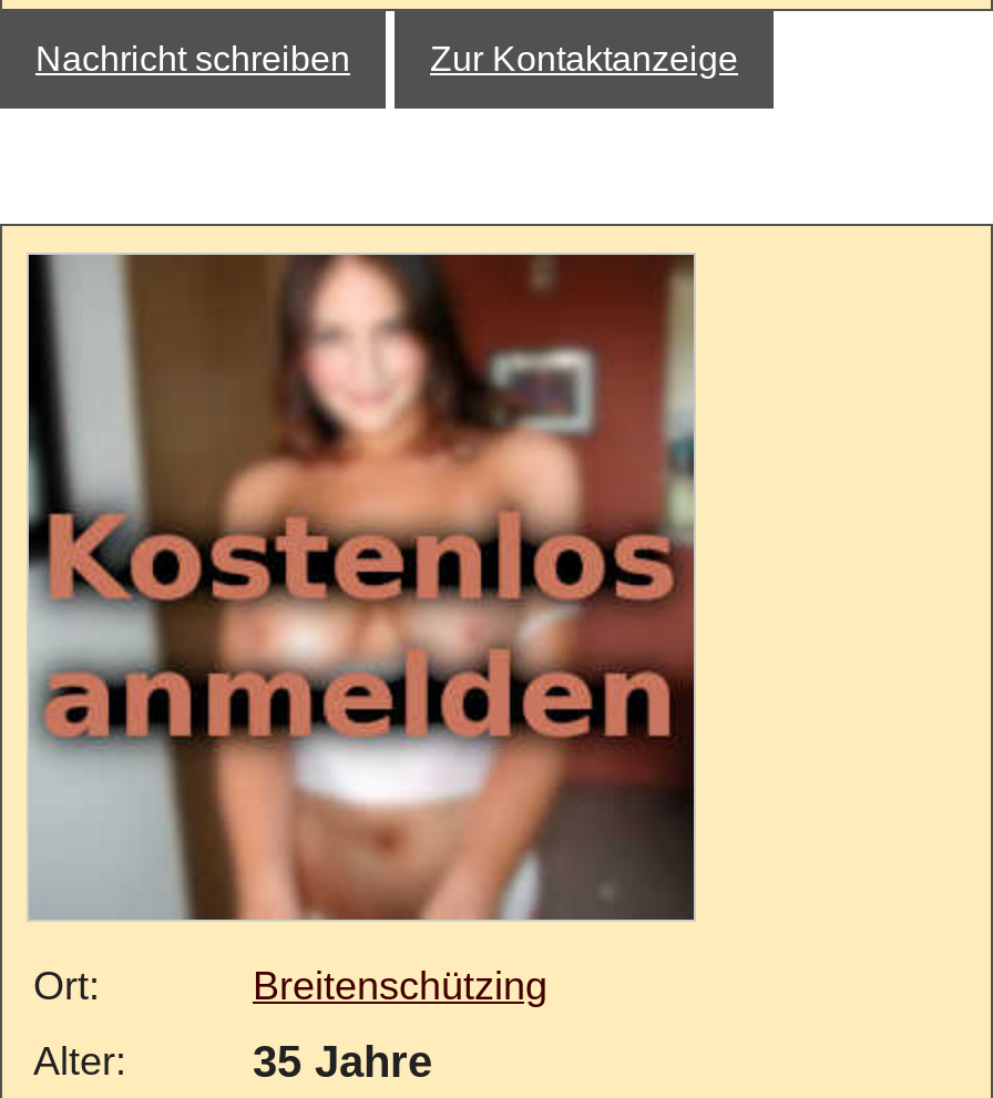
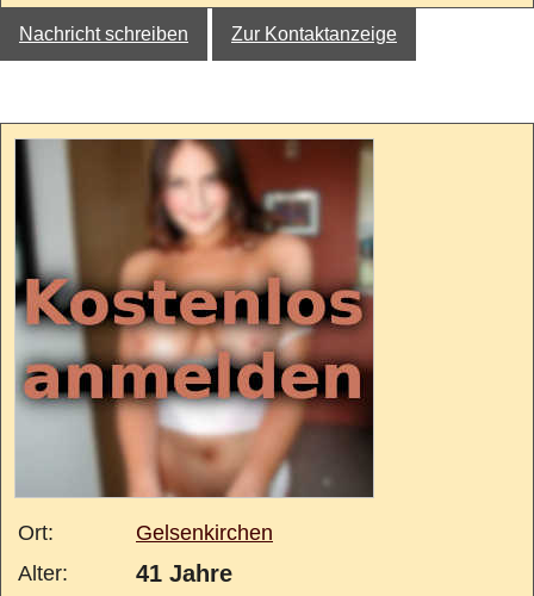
- Breitenschützing
+ Gelsenkirchen

- 35 Jahre
+ 41 Jahre
